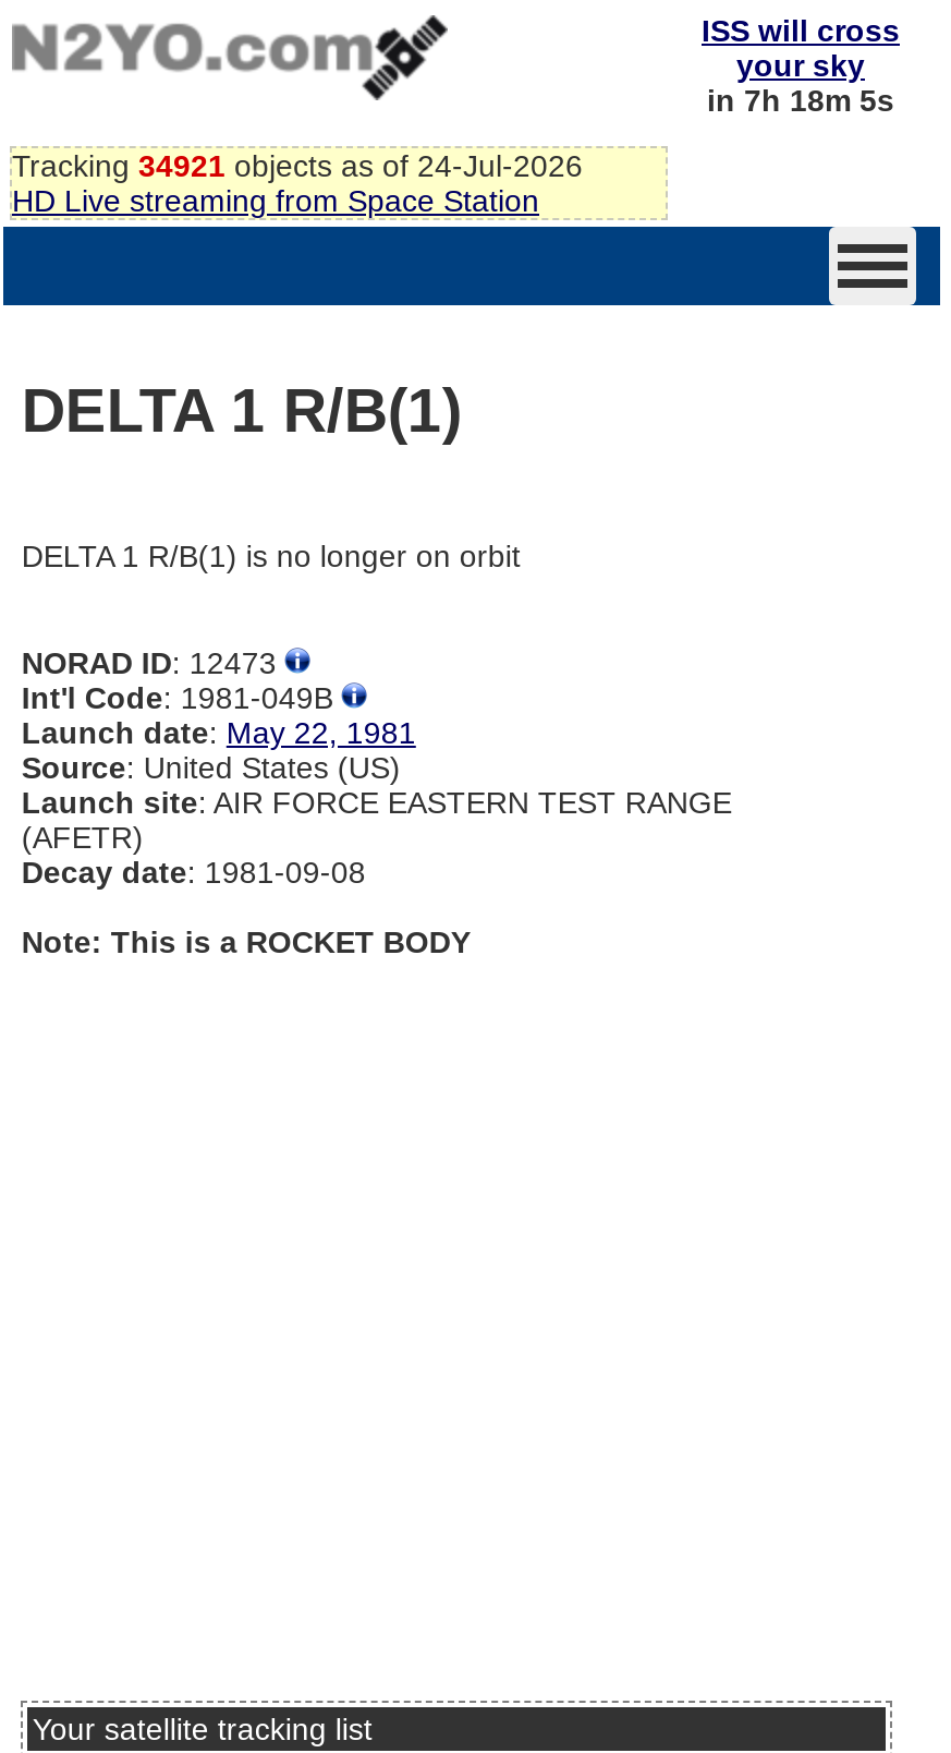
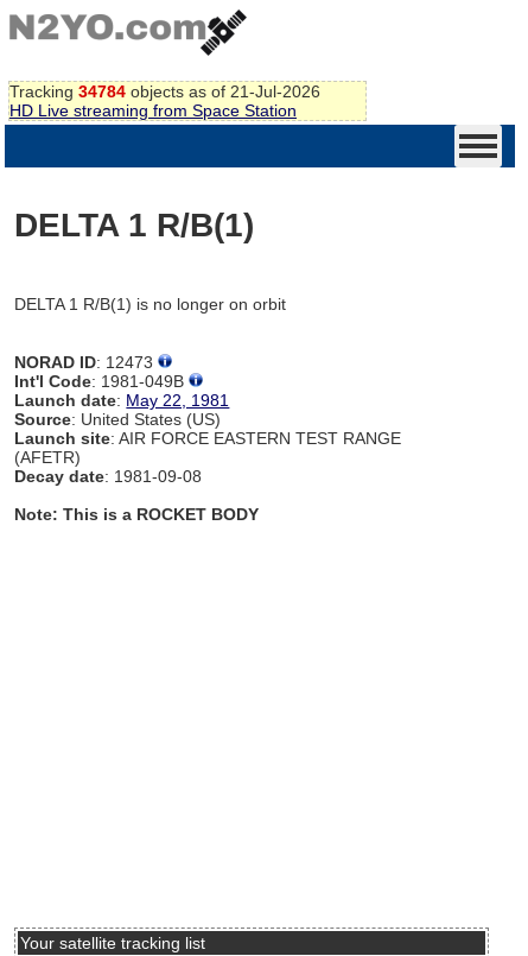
- ISS will cross
- your sky
- in 7h 18m 5s

- Tracking 34921 objects as of 24-Jul-2026
+ Tracking 34784 objects as of 21-Jul-2026
